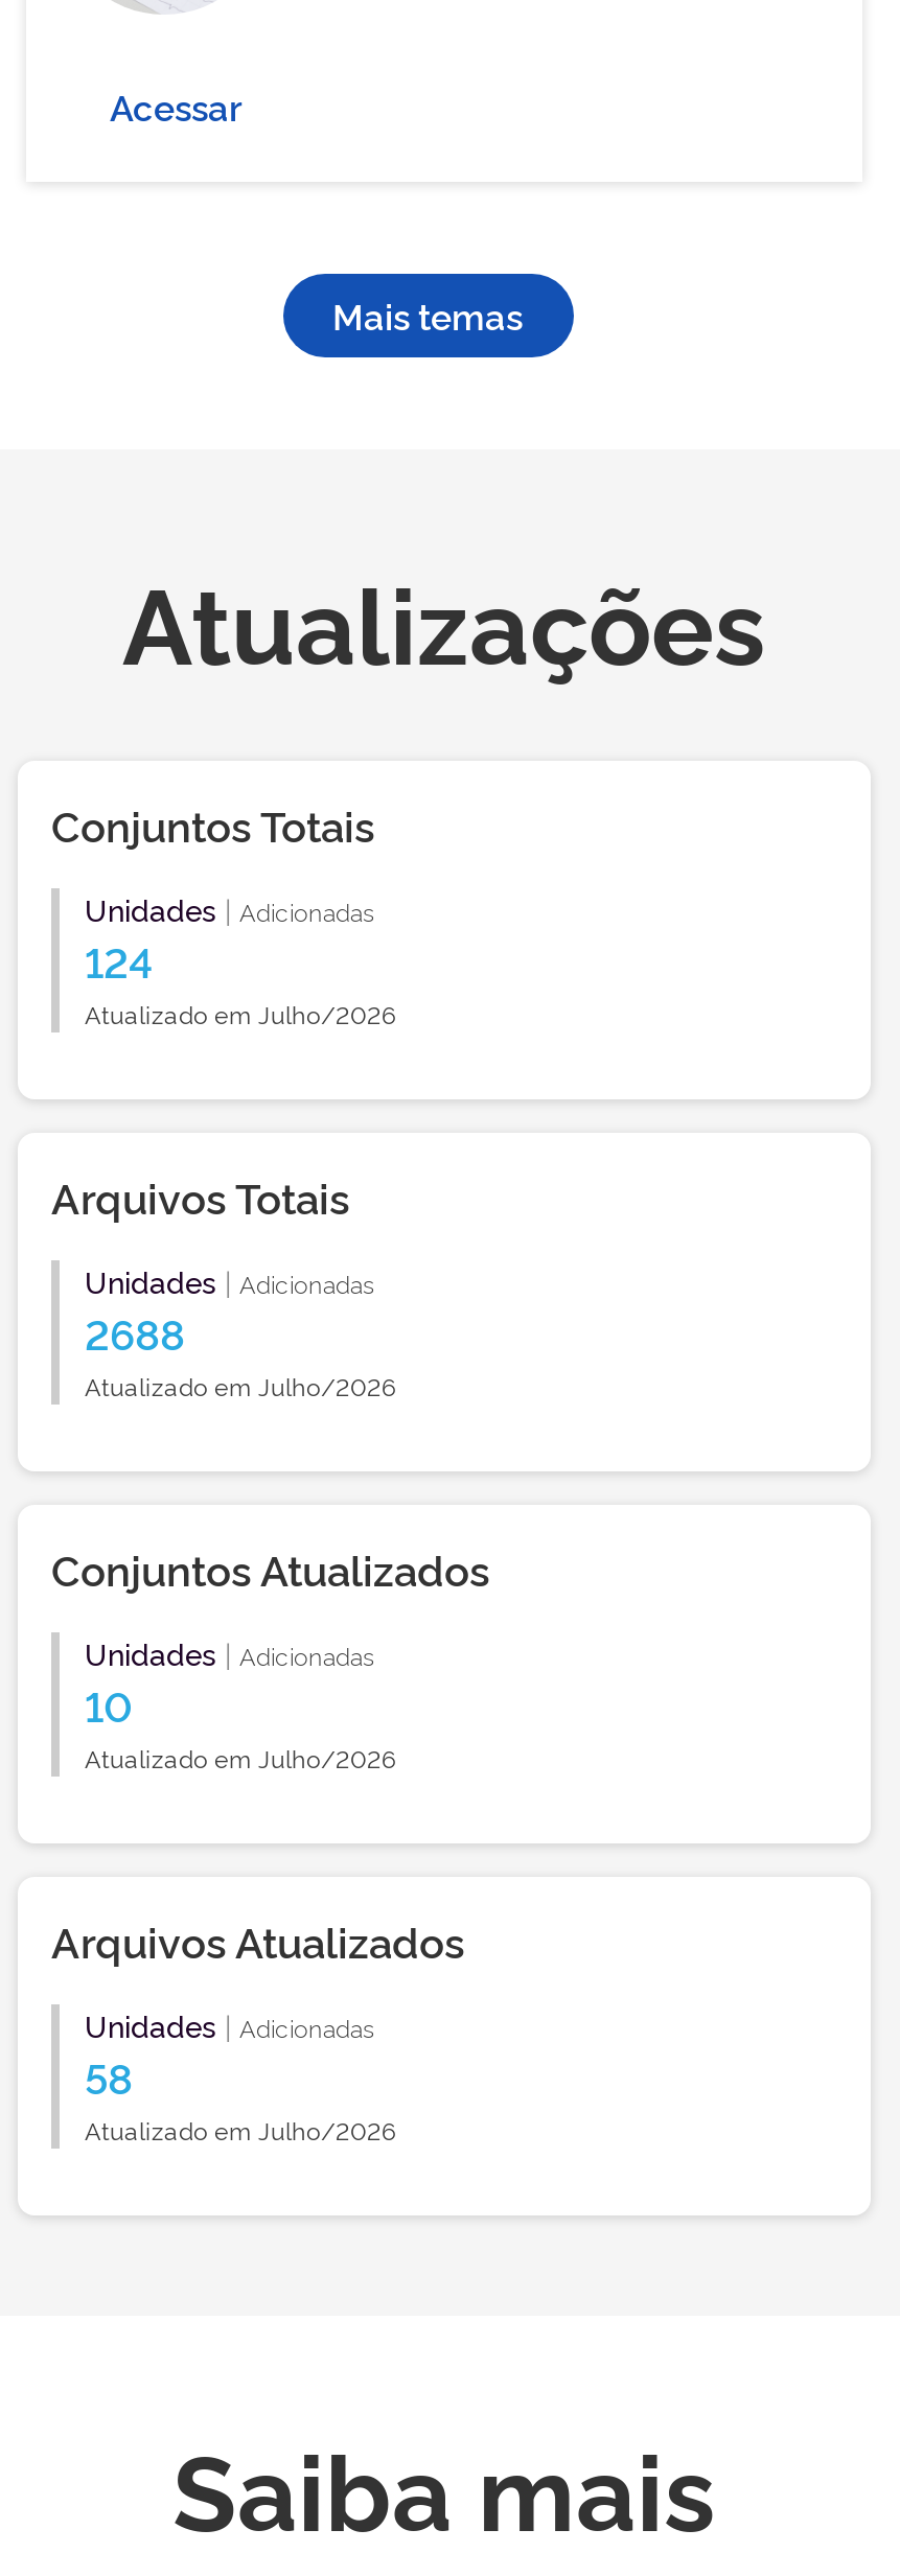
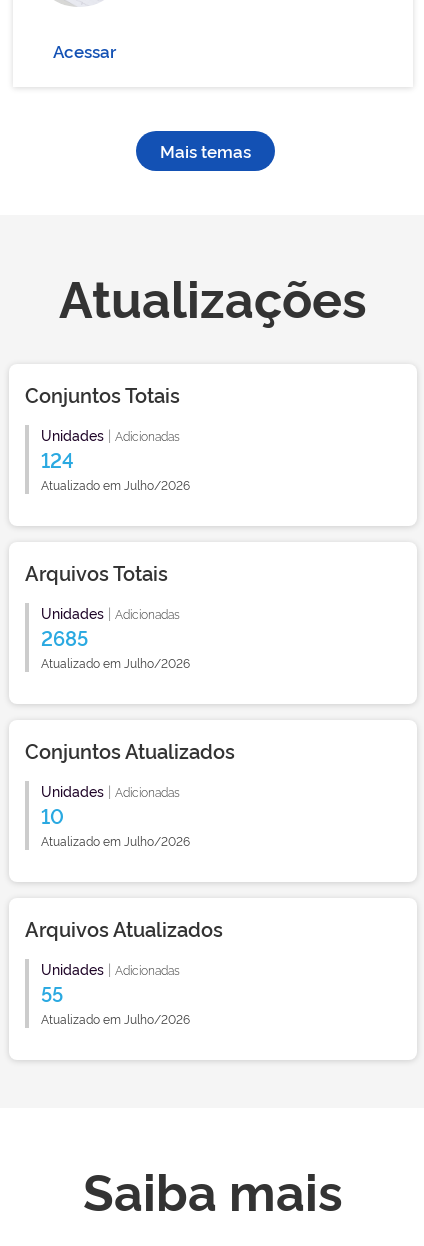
- 2688
+ 2685

- 58
+ 55
